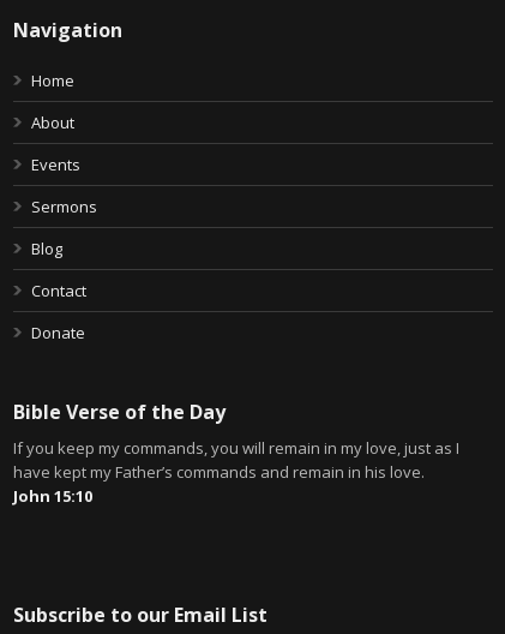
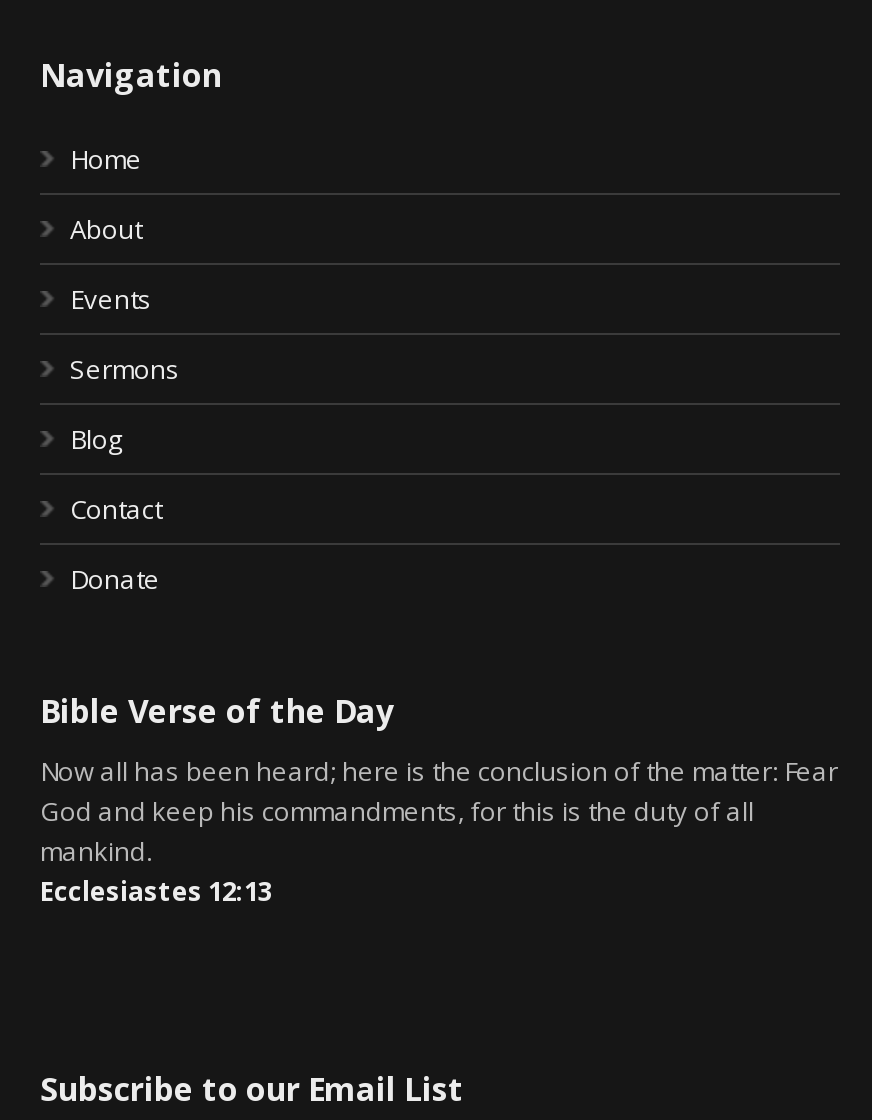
- If you keep my commands, you will remain in my love, just as I
- have kept my Father’s commands and remain in his love.
- John 15:10
+ Now all has been heard; here is the conclusion of the matter: Fear
+ God and keep his commandments, for this is the duty of all
+ mankind.
+ Ecclesiastes 12:13
